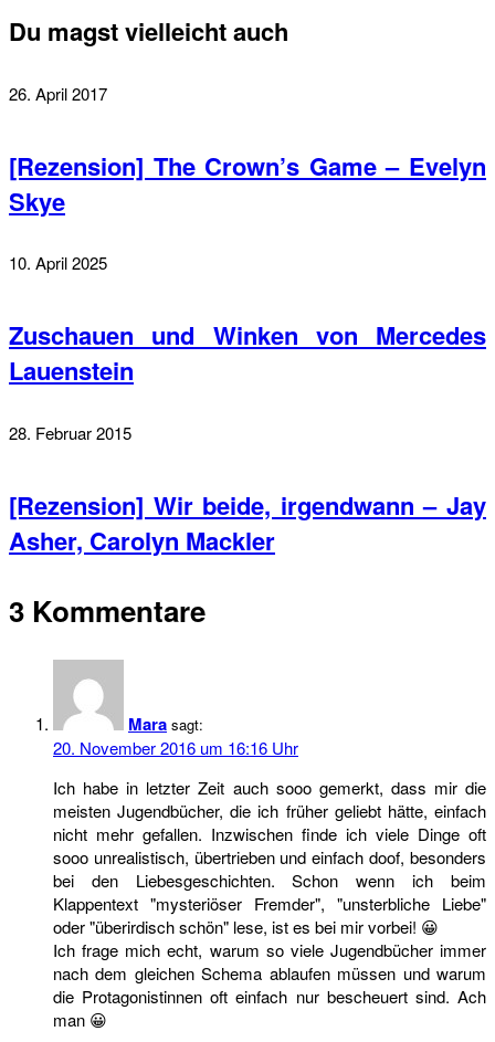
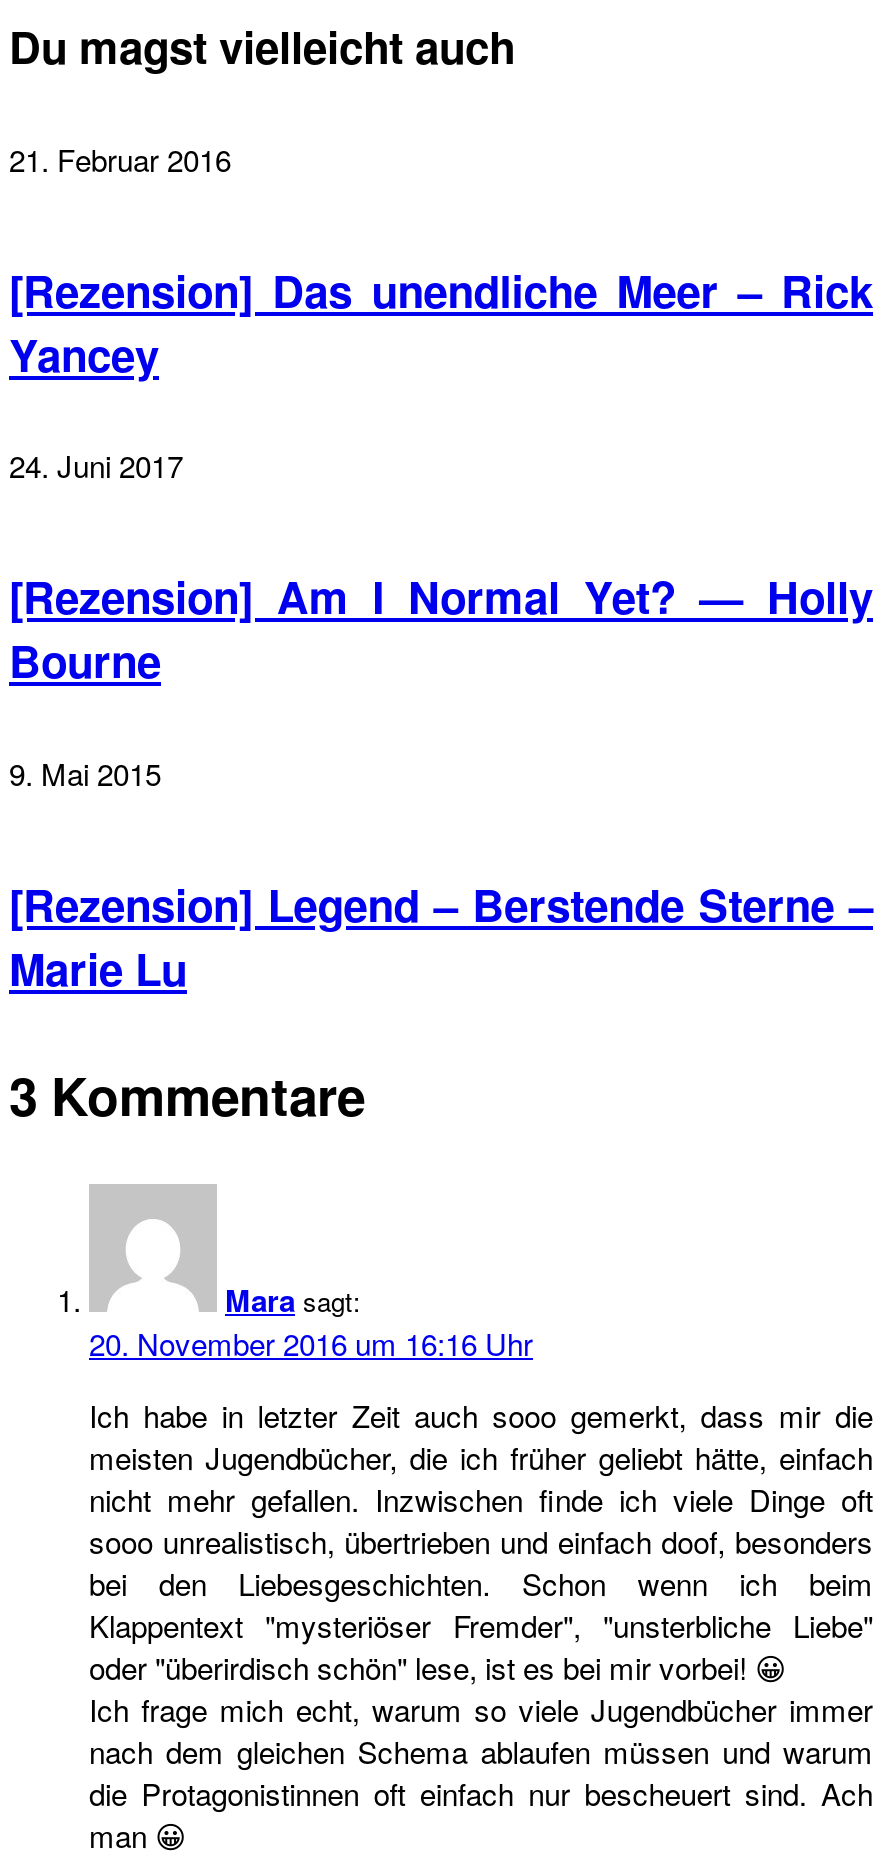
- 26. April 2017
+ 21. Februar 2016

- [Rezension] The Crown’s Game – Evelyn
- Skye
+ [Rezension] Das unendliche Meer – Rick
+ Yancey

- 10. April 2025
+ 24. Juni 2017

- Zuschauen und Winken von Mercedes
- Lauenstein
+ [Rezension] Am I Normal Yet? — Holly
+ Bourne

- 28. Februar 2015
+ 9. Mai 2015

- [Rezension] Wir beide, irgendwann – Jay
- Asher, Carolyn Mackler
+ [Rezension] Legend – Berstende Sterne –
+ Marie Lu
